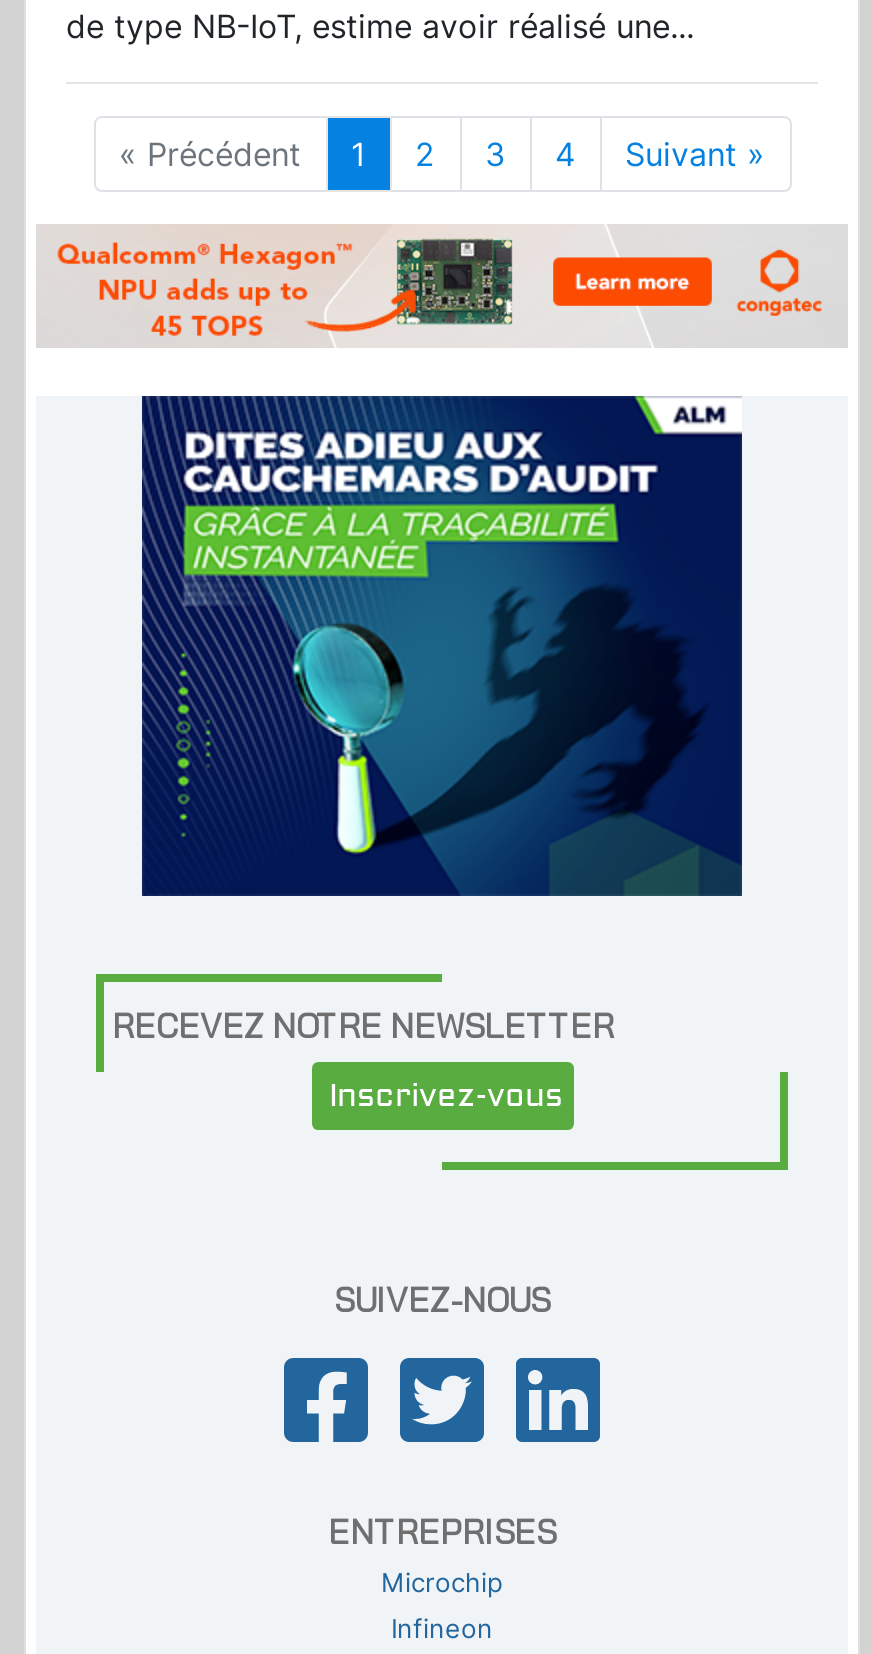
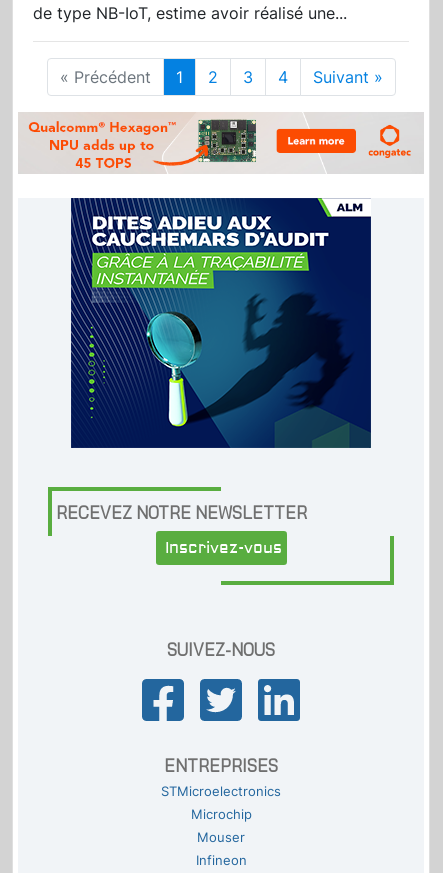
+ STMicroelectronics

+ Mouser
